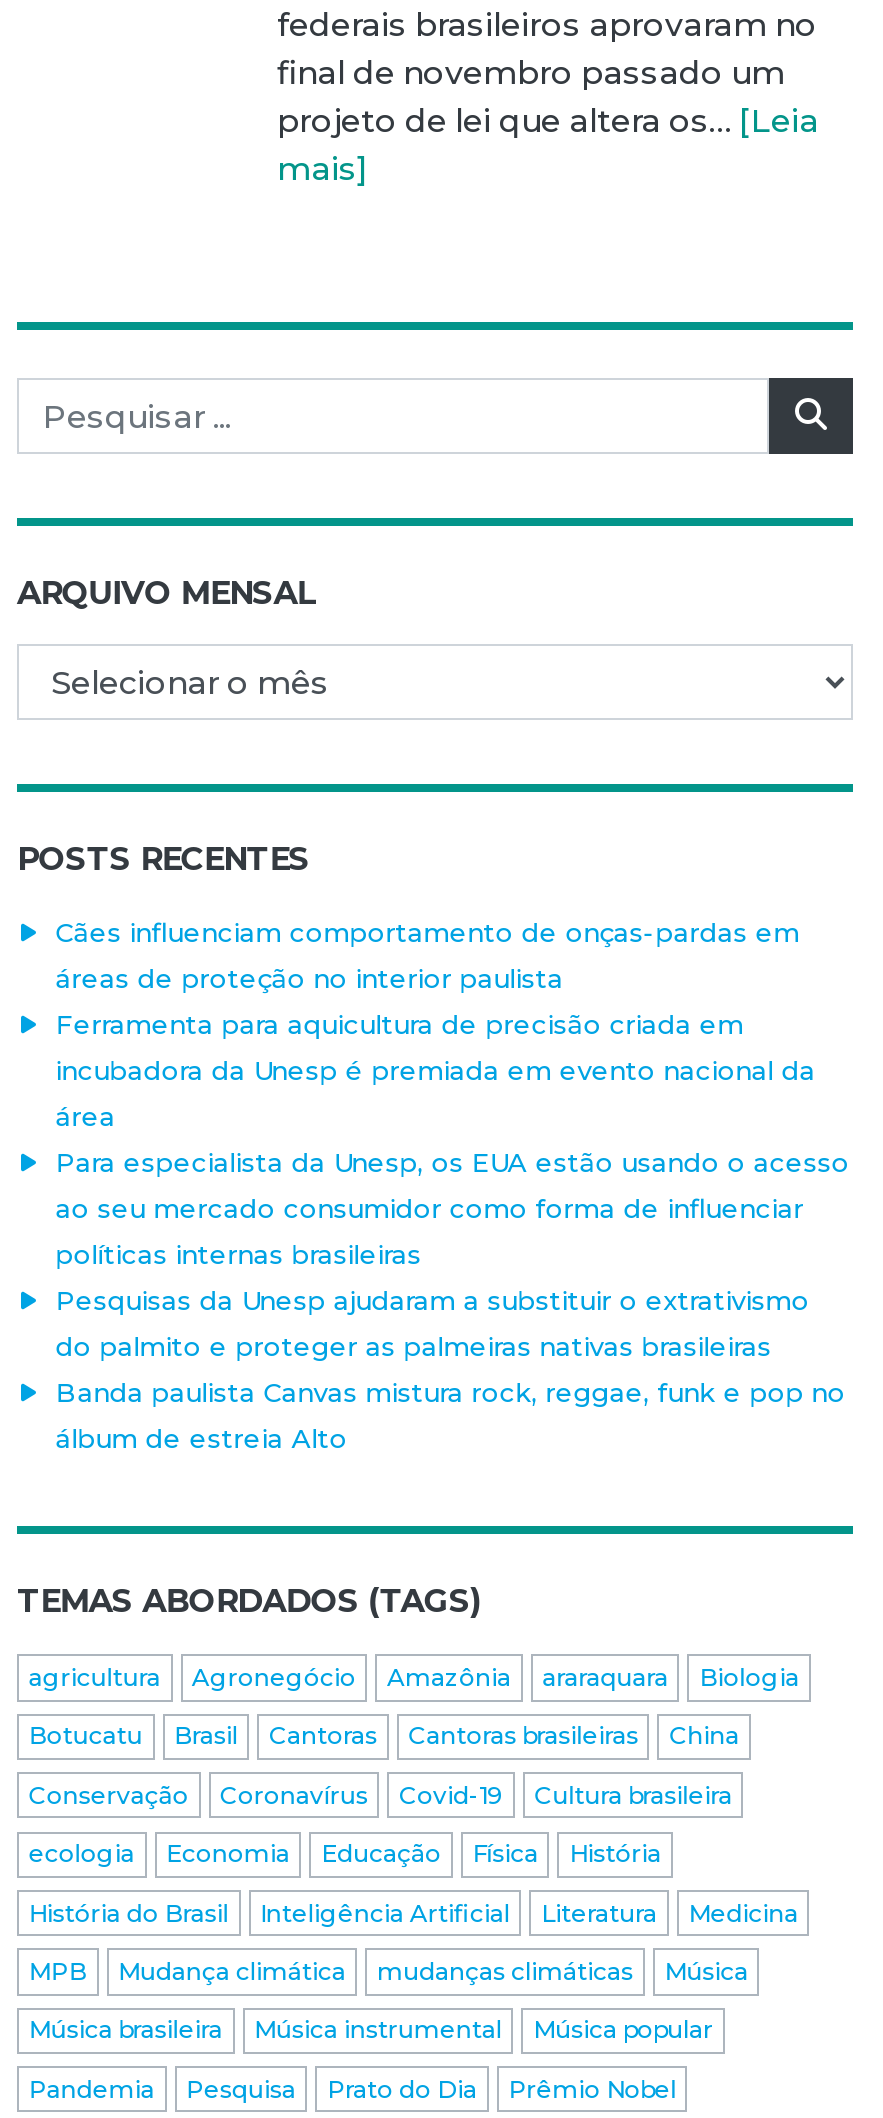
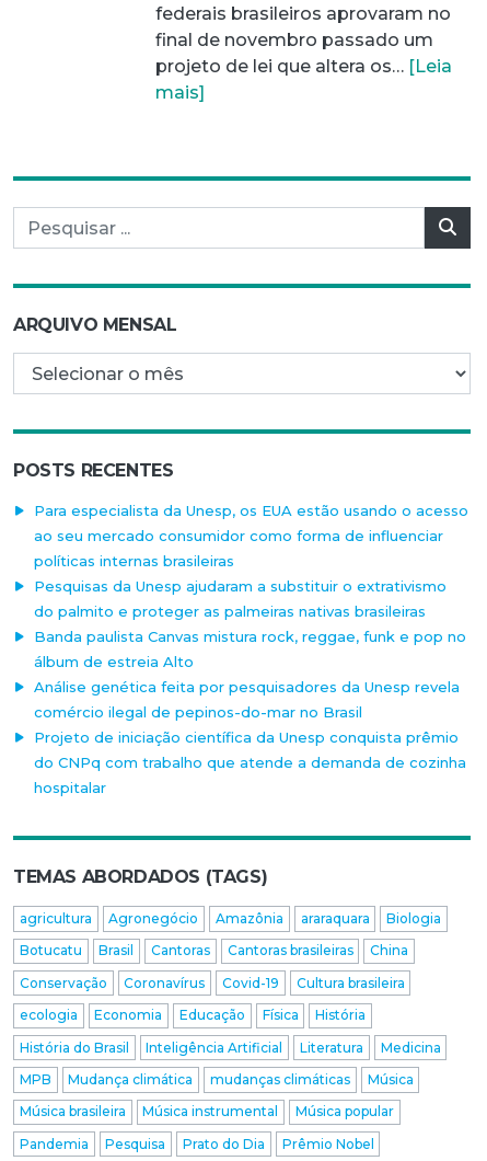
- Cães influenciam comportamento de onças-pardas em
- áreas de proteção no interior paulista
- Ferramenta para aquicultura de precisão criada em
- incubadora da Unesp é premiada em evento nacional da
- área

moved up: Para especialista da Unesp, os EUA estão usando o acesso | ao seu mercado consumidor como forma de influenciar | políticas internas brasileiras | Pesquisas da Unesp ajudaram a substituir o extrativismo | do palmito e proteger as palmeiras nativas brasileiras | Banda paulista Canvas mistura rock, reggae, funk e pop no | álbum de estreia Alto

+ Análise genética feita por pesquisadores da Unesp revela
+ comércio ilegal de pepinos-do-mar no Brasil
+ Projeto de iniciação científica da Unesp conquista prêmio
+ do CNPq com trabalho que atende a demanda de cozinha
+ hospitalar
